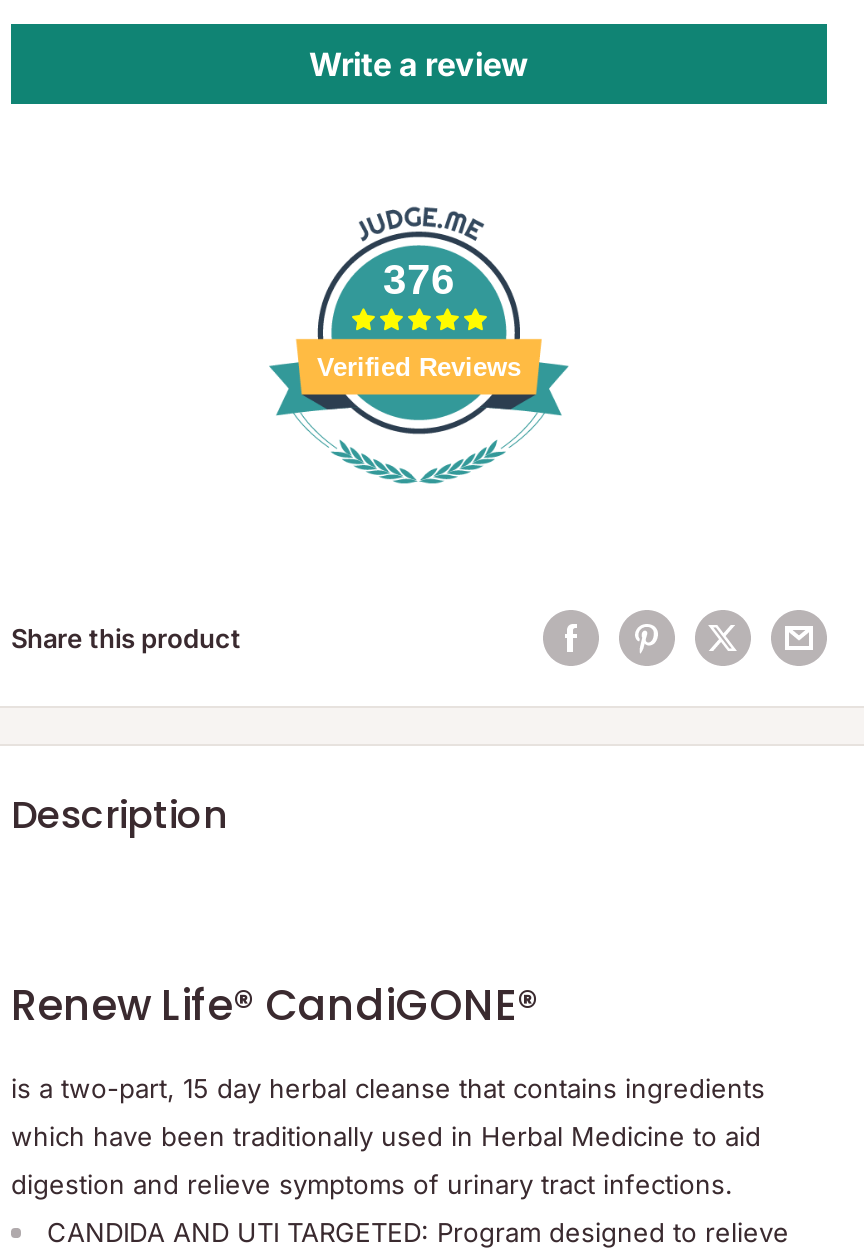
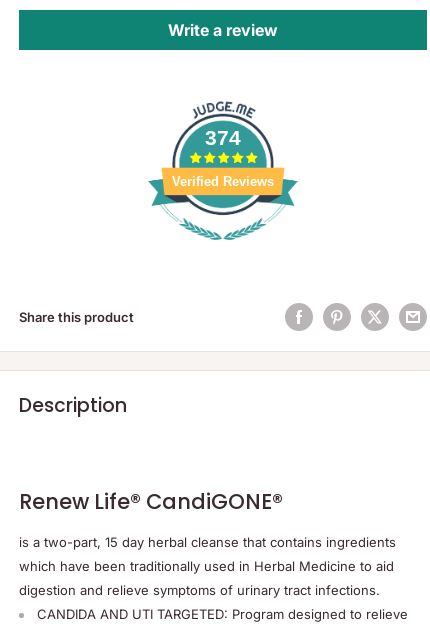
- 376
+ 374
